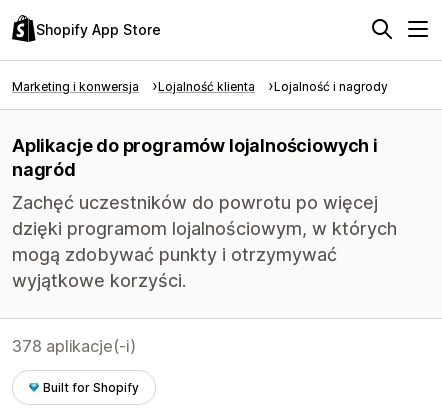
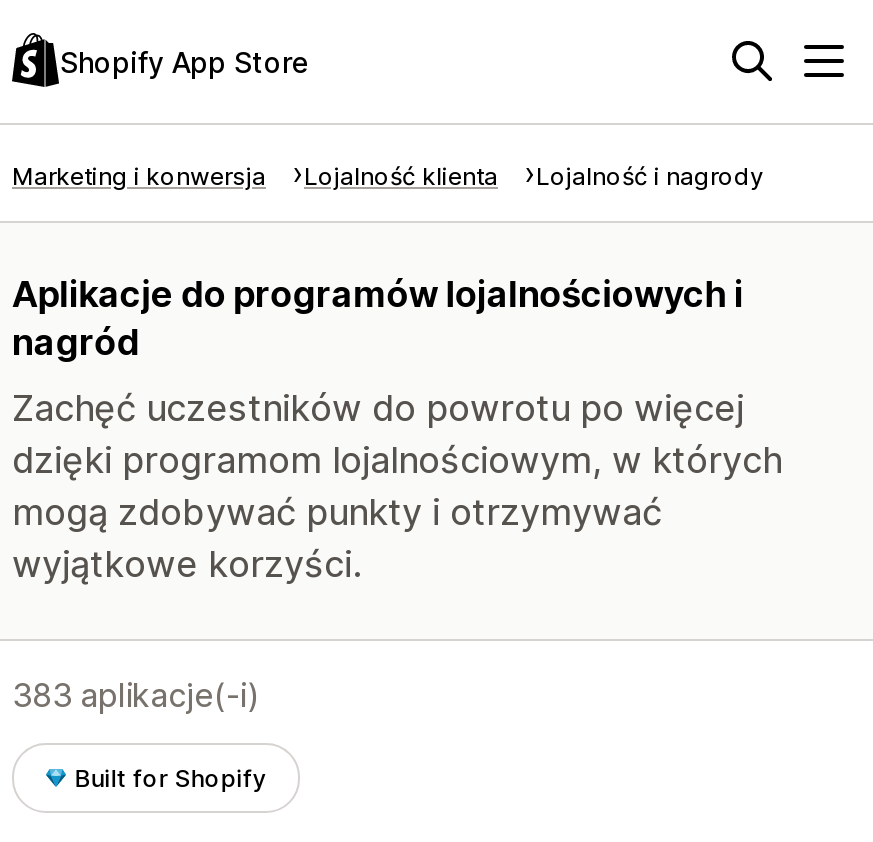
- 378 aplikacje(-i)
+ 383 aplikacje(-i)
